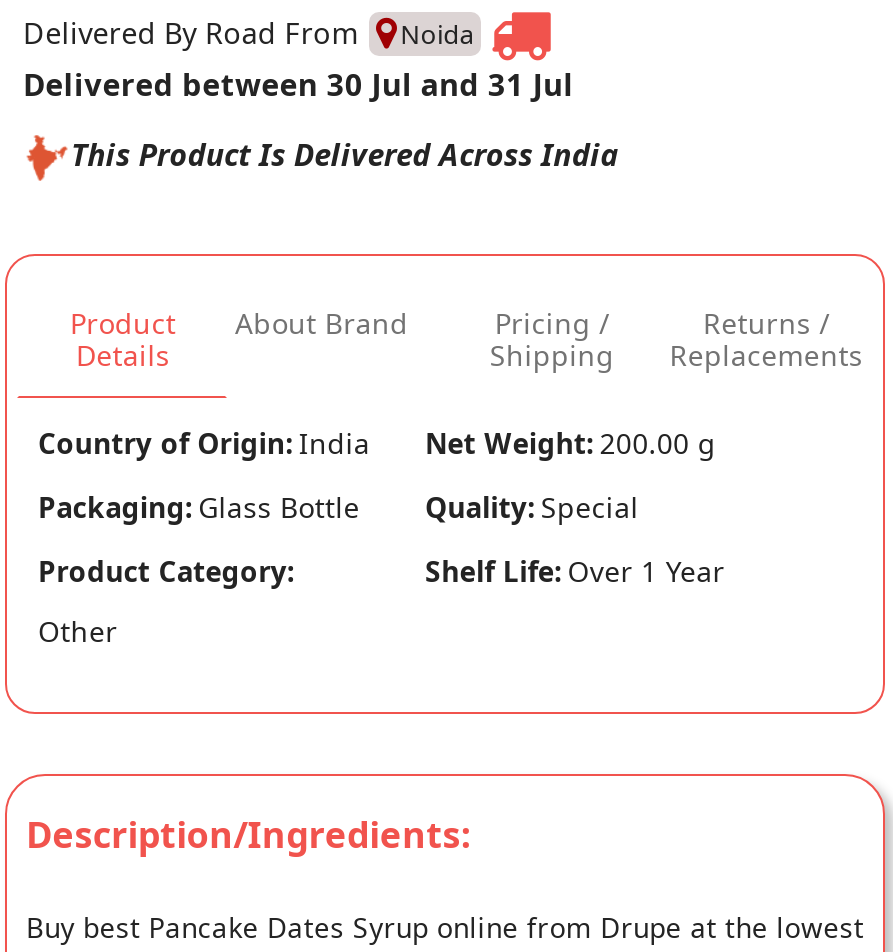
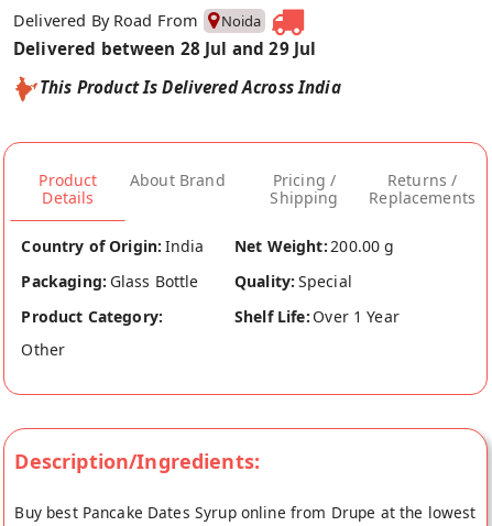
- Delivered between 30 Jul and 31 Jul
+ Delivered between 28 Jul and 29 Jul
